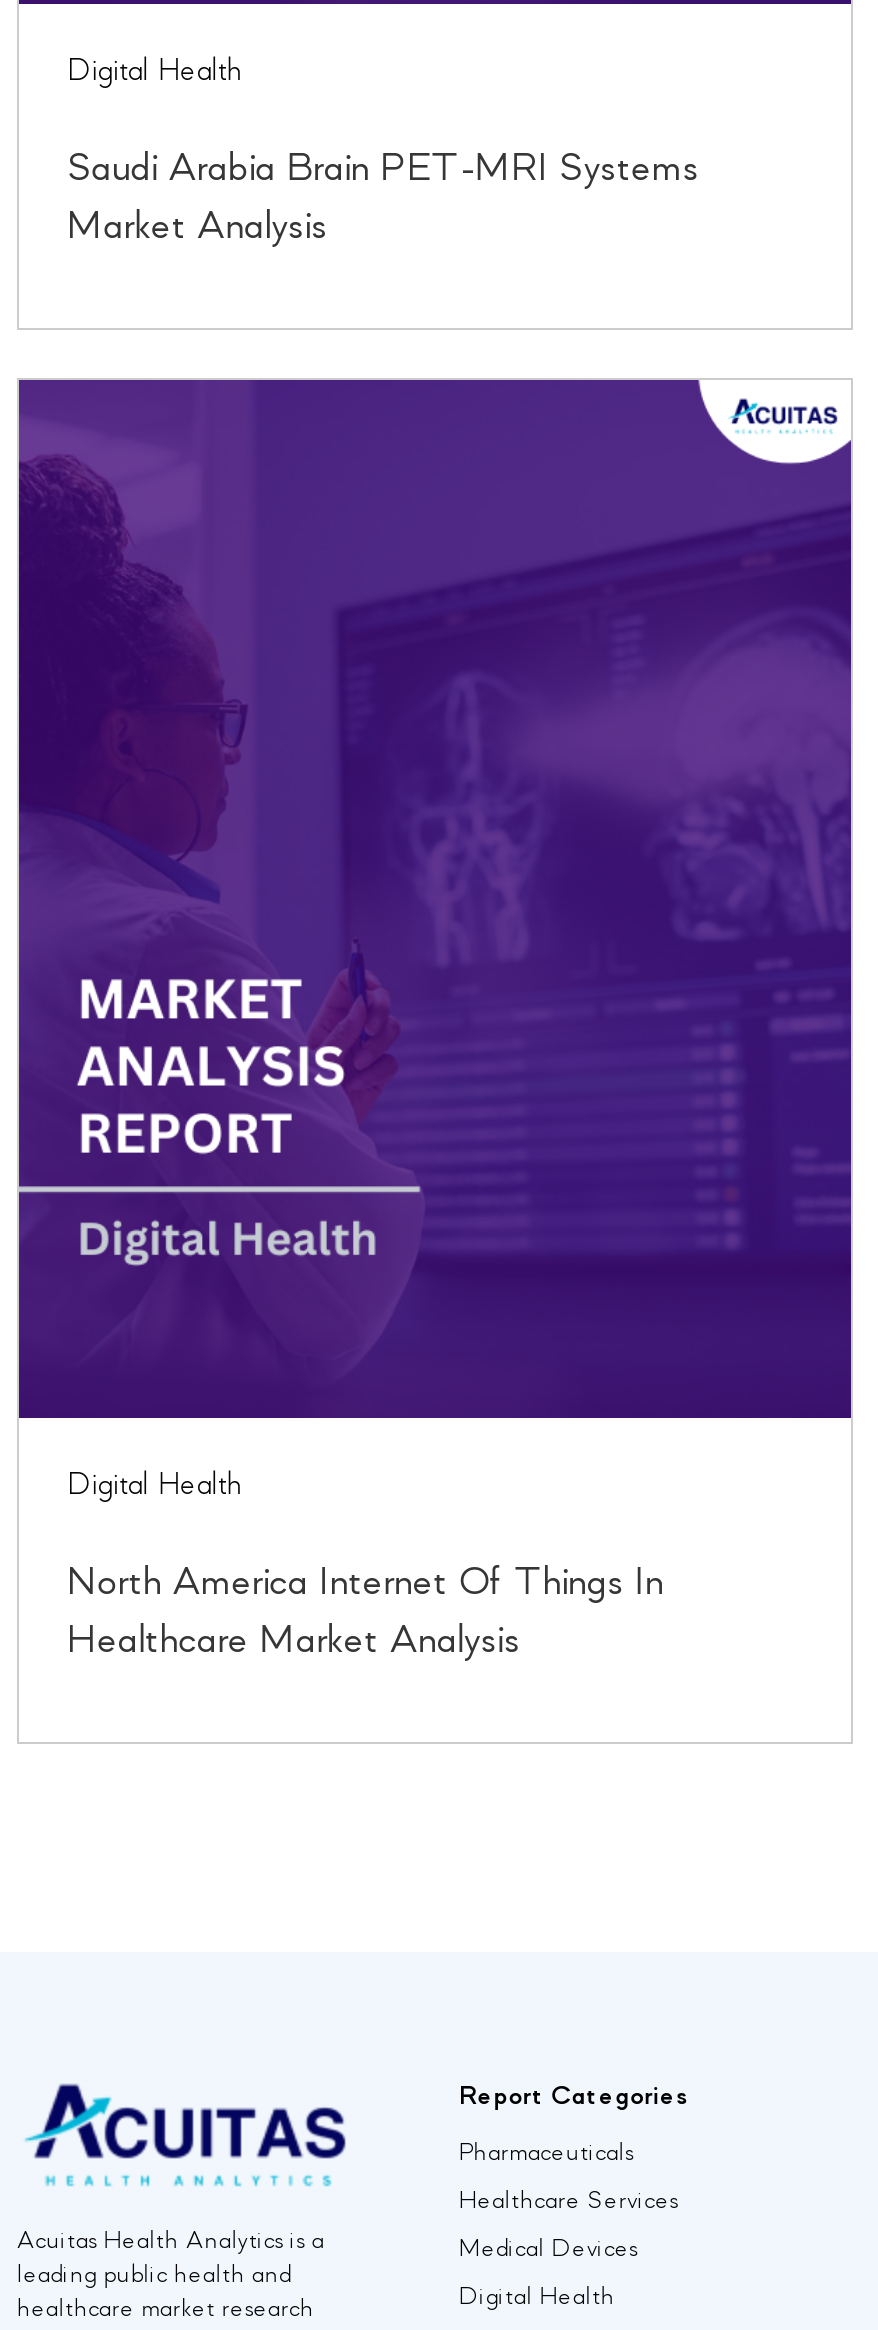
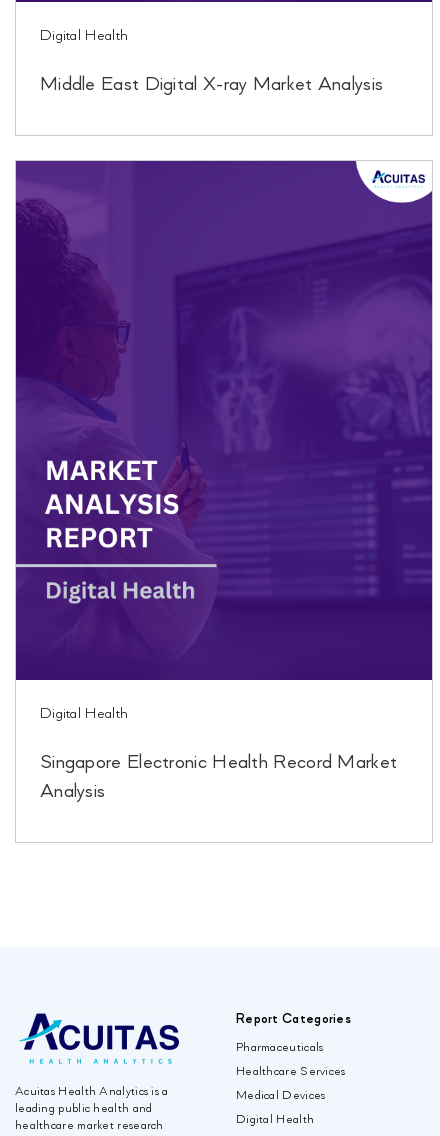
- Saudi Arabia Brain PET-MRI Systems
- Market Analysis
+ Middle East Digital X-ray Market Analysis

- North America Internet Of Things In
- Healthcare Market Analysis
+ Singapore Electronic Health Record Market
+ Analysis
